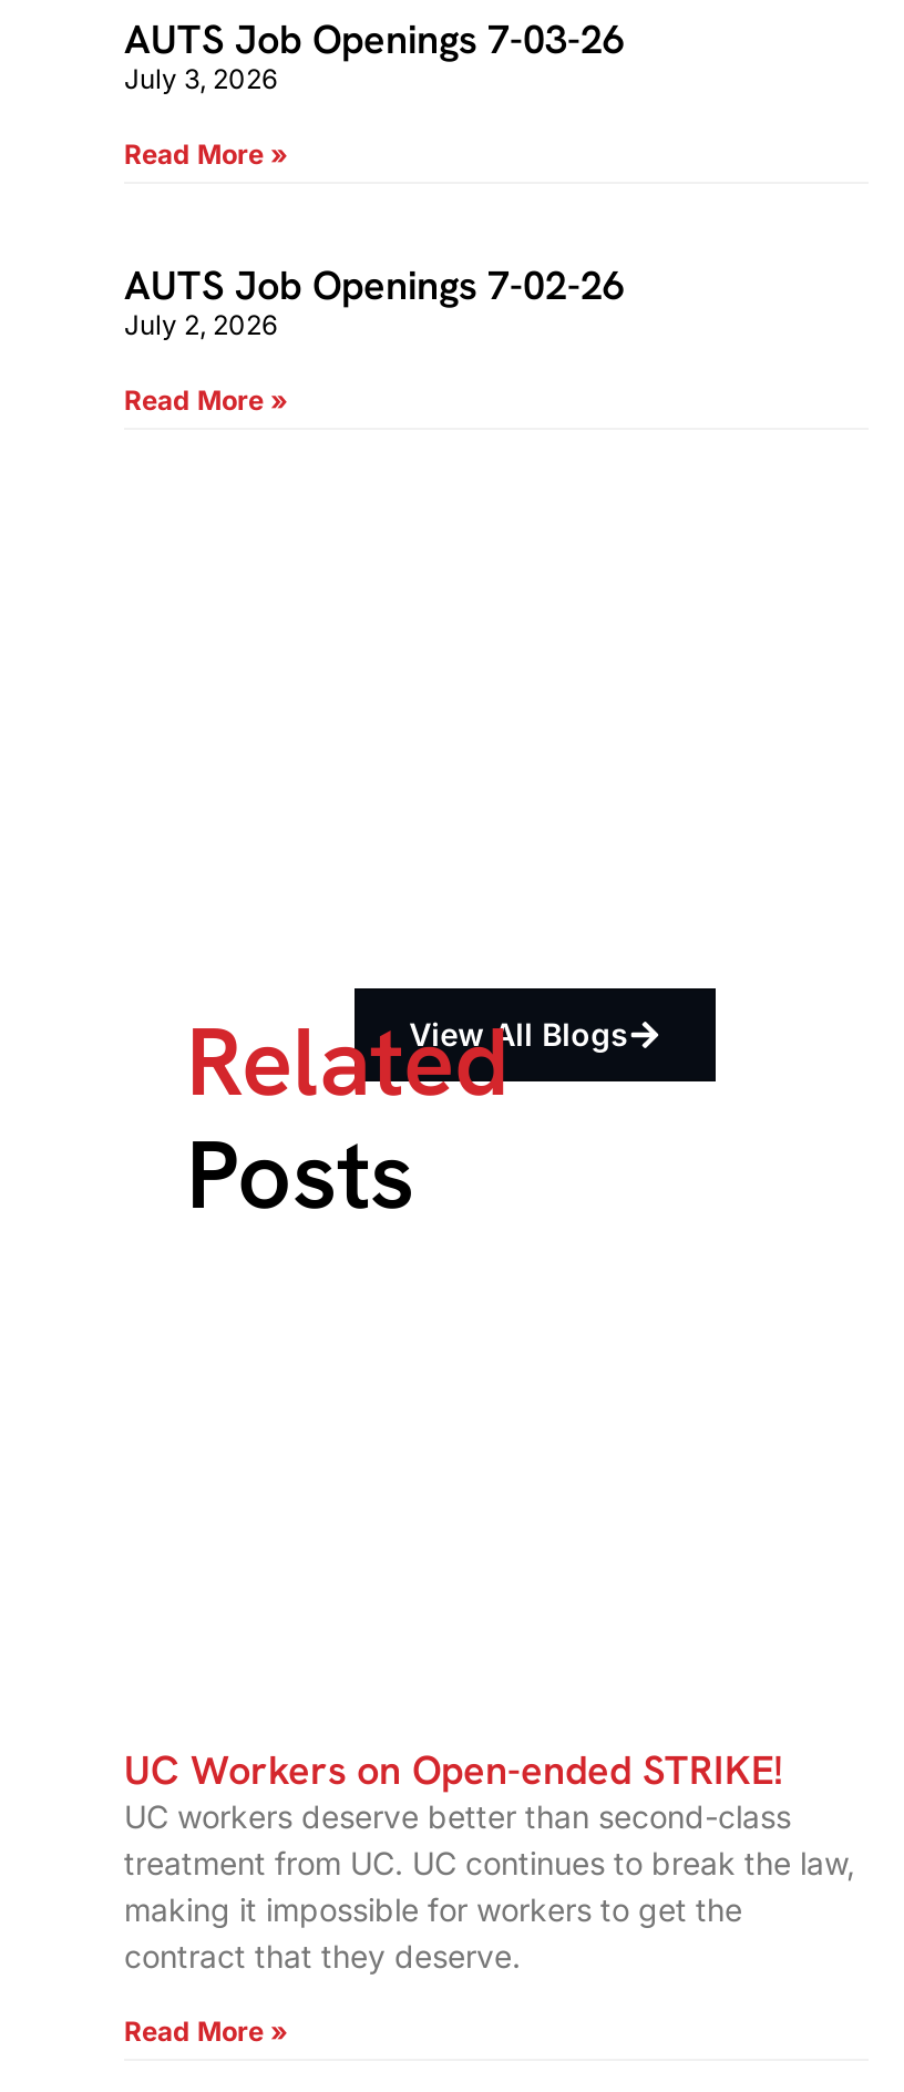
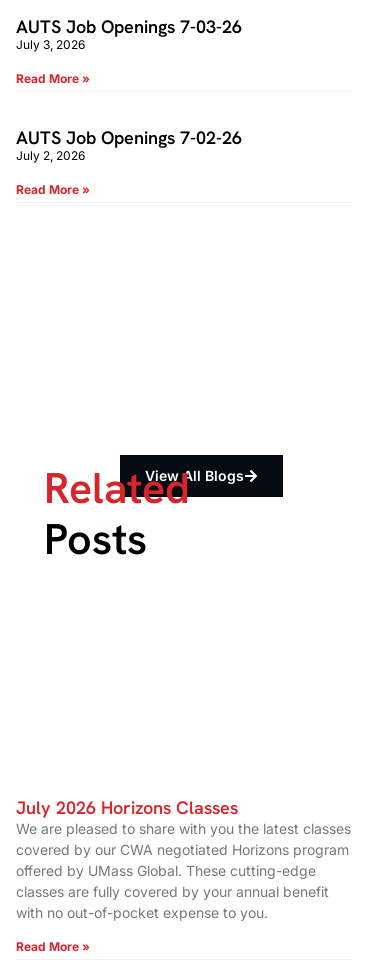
- UC Workers on Open-ended STRIKE!
- UC workers deserve better than second-class
- treatment from UC. UC continues to break the law,
- making it impossible for workers to get the
- contract that they deserve.
+ July 2026 Horizons Classes
+ We are pleased to share with you the latest classes
+ covered by our CWA negotiated Horizons program
+ offered by UMass Global. These cutting-edge
+ classes are fully covered by your annual benefit
+ with no out-of-pocket expense to you.
